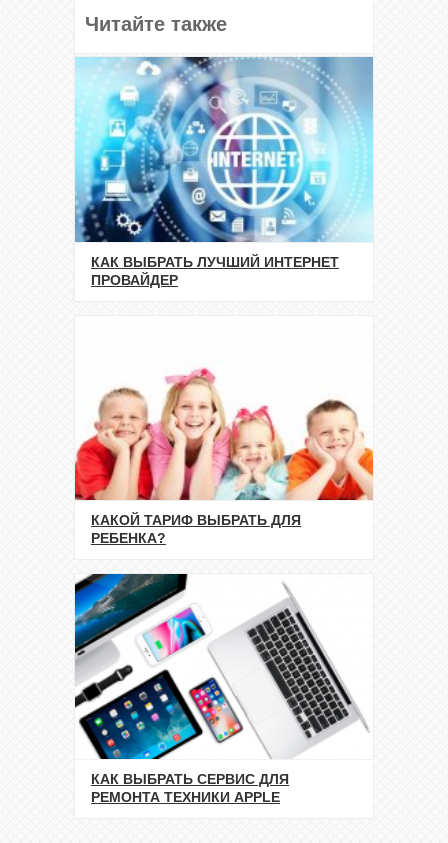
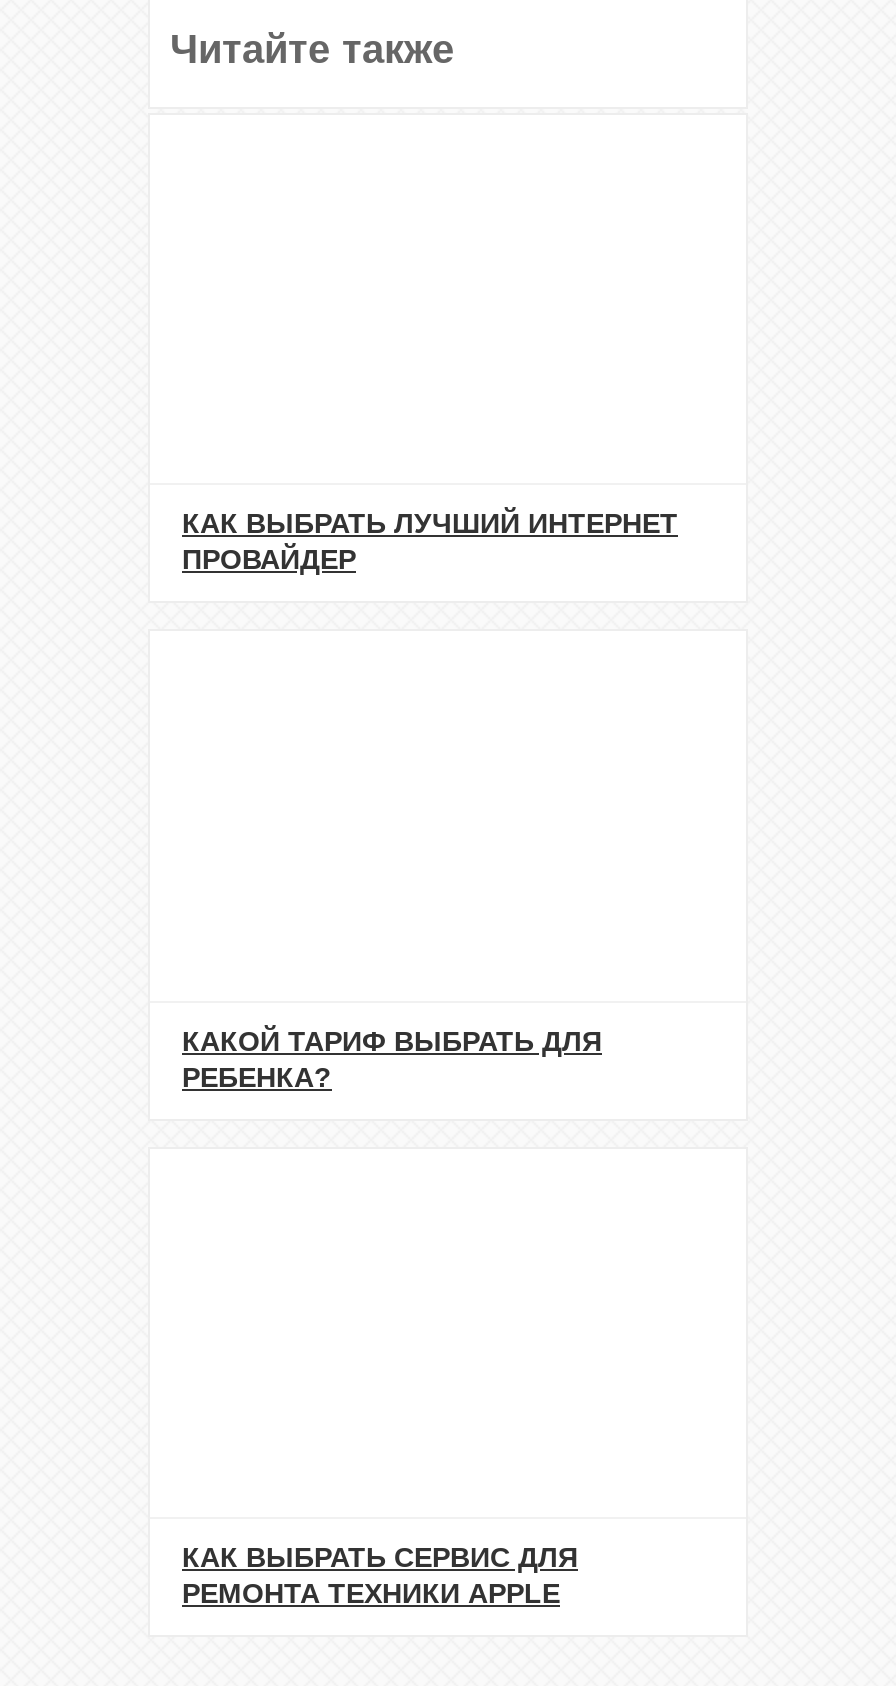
- [image]

- [image]

- [image]
